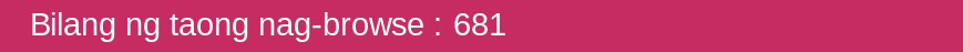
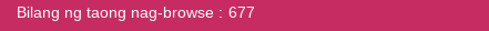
- Bilang ng taong nag-browse 681
+ Bilang ng taong nag-browse 677
